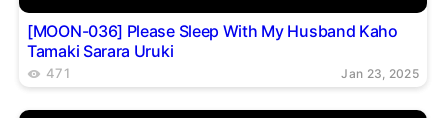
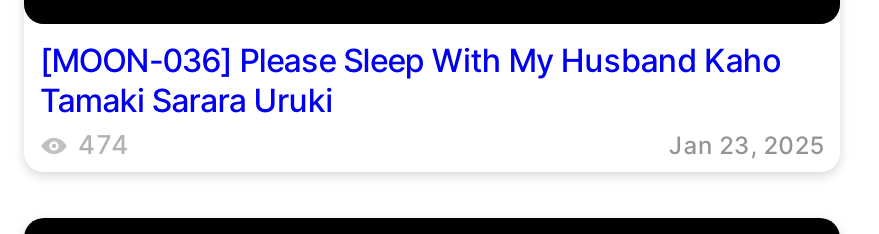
- 471
+ 474
